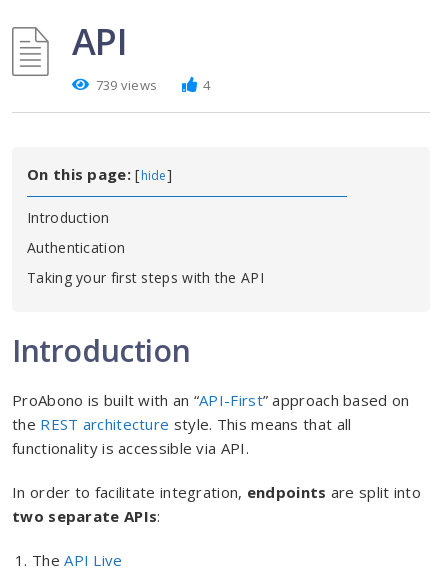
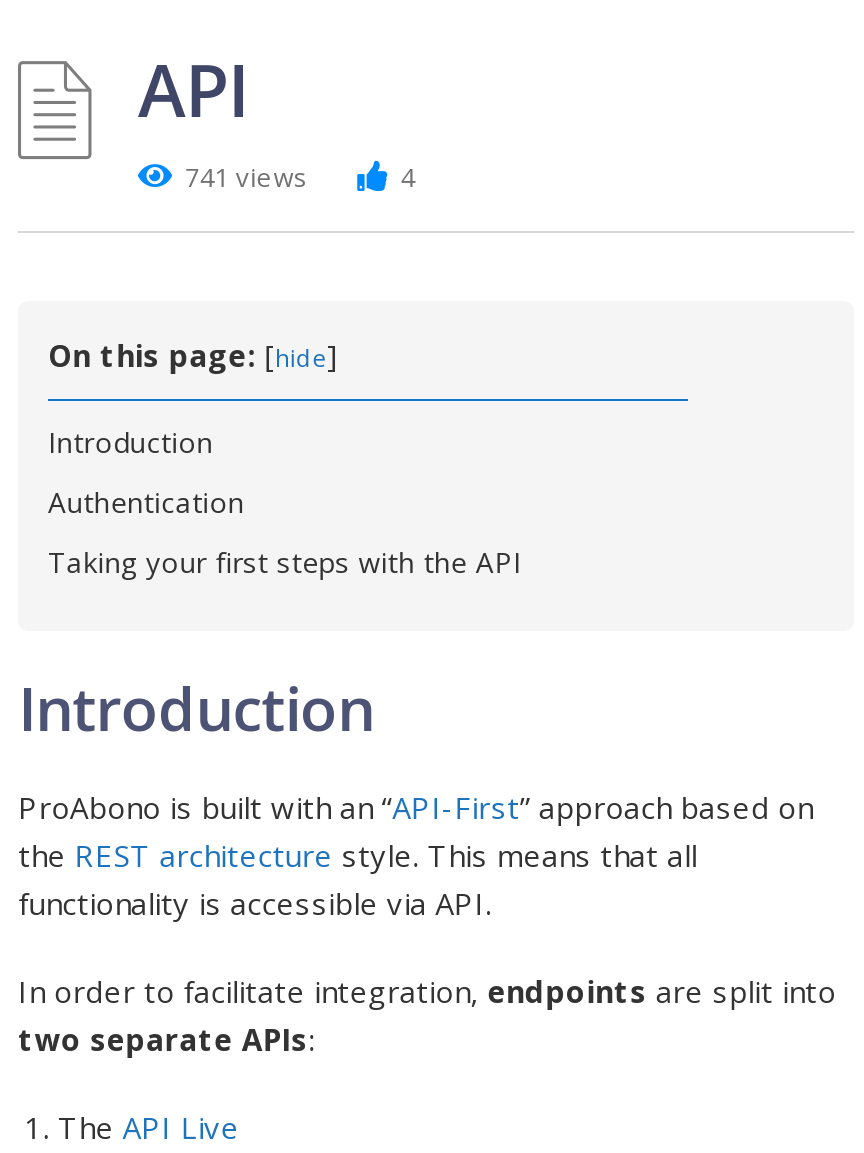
- 739 views
+ 741 views
